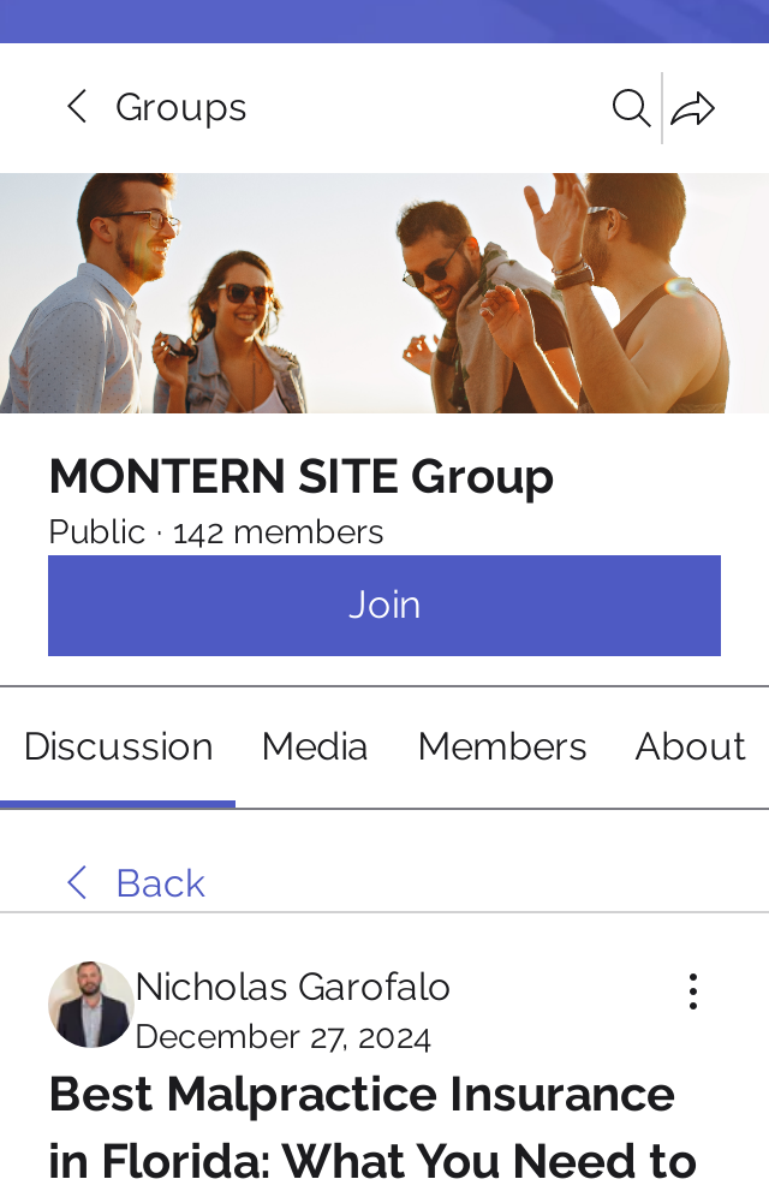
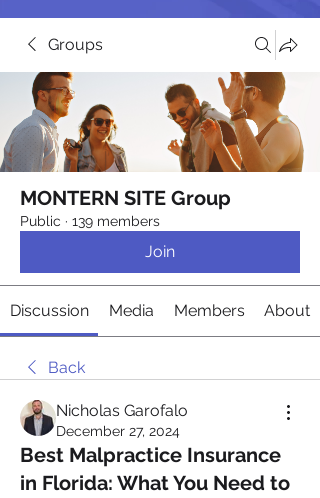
- Public · 142 members
+ Public · 139 members
